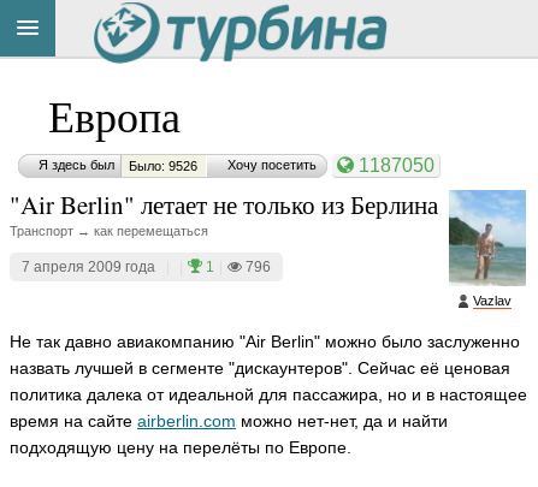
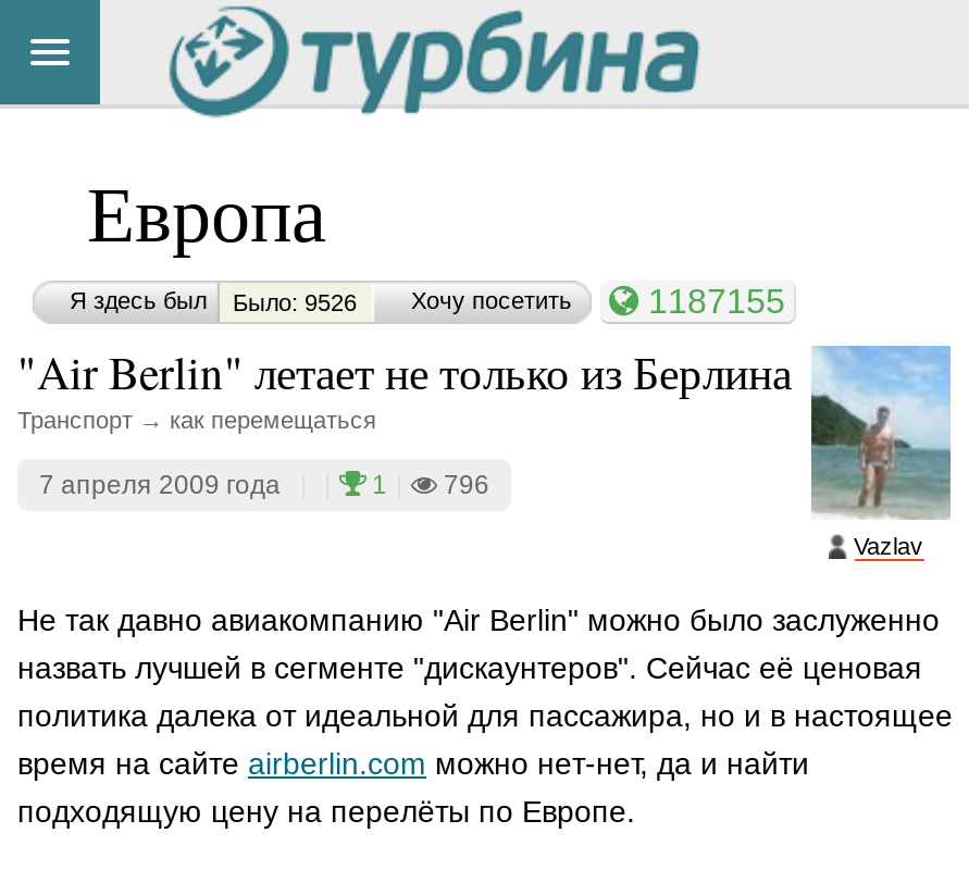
- 1187050
+ 1187155
